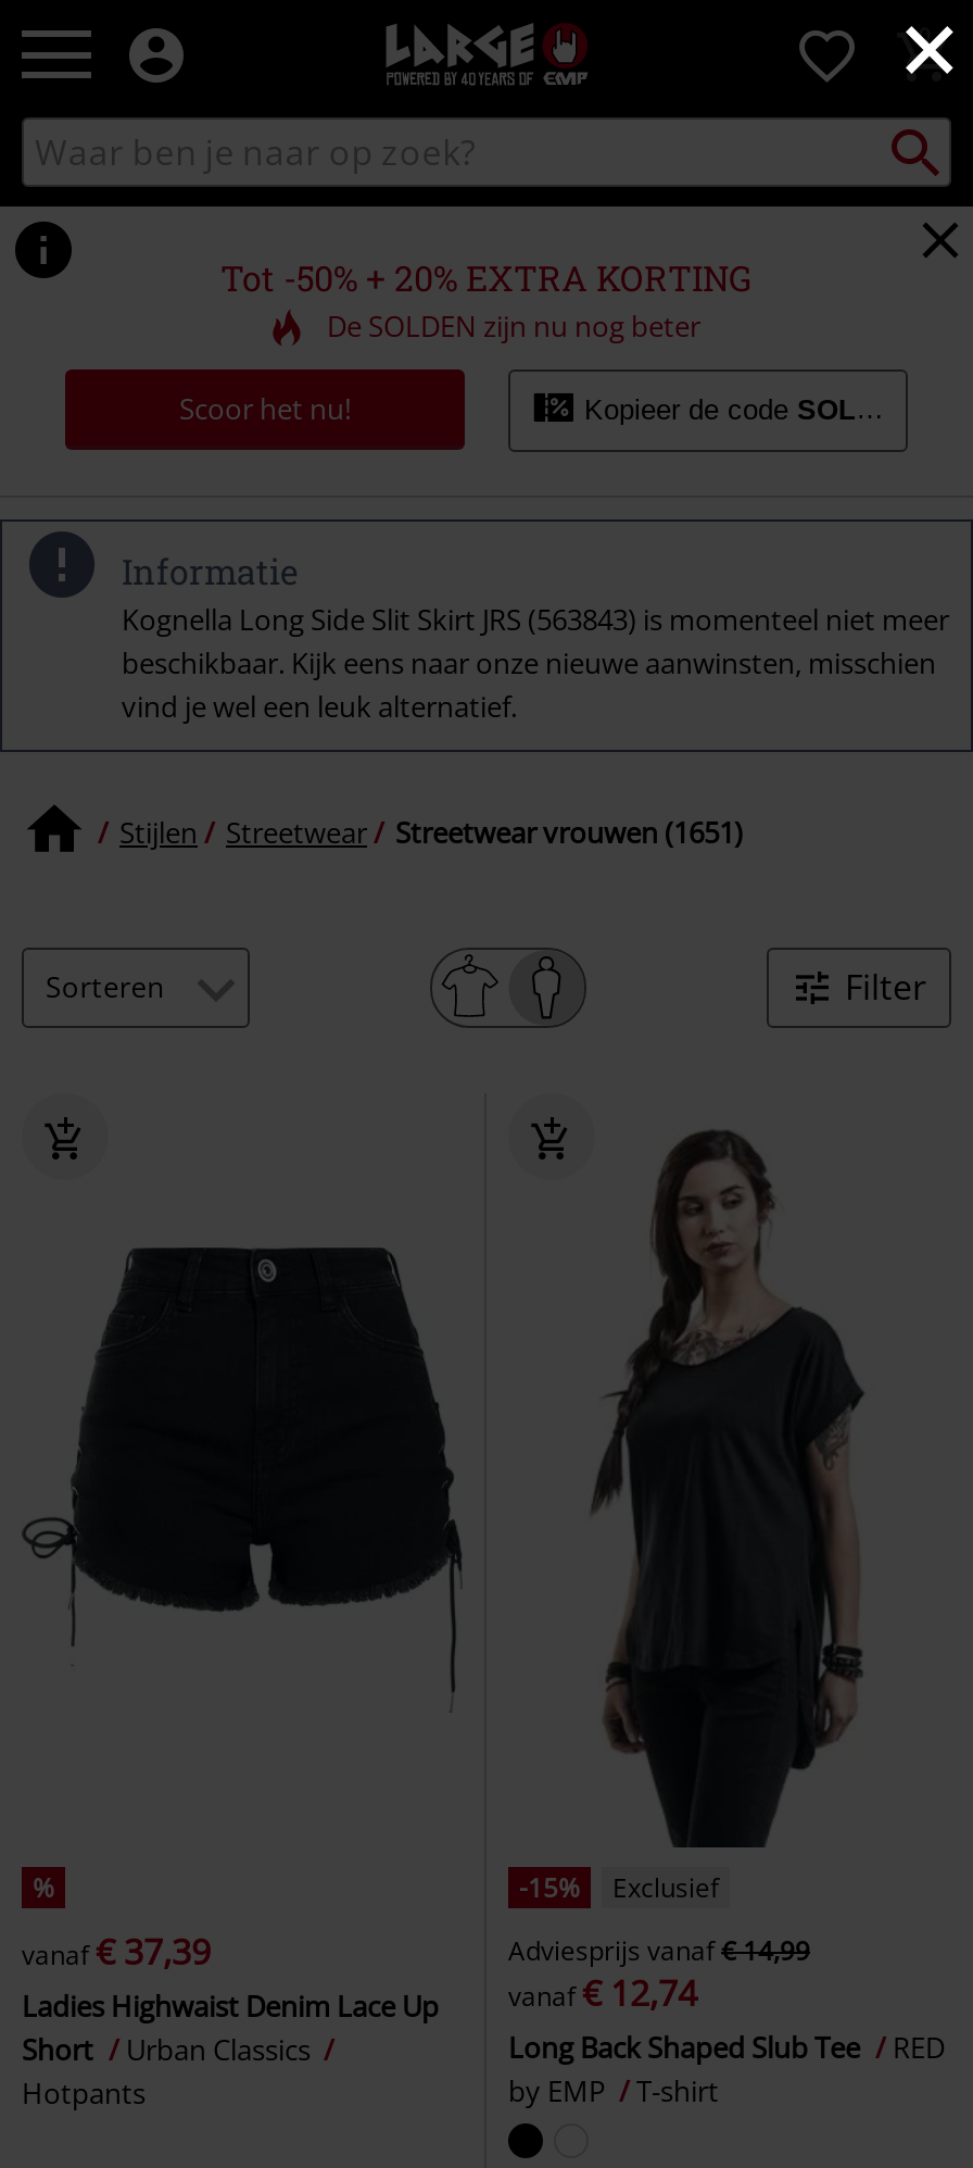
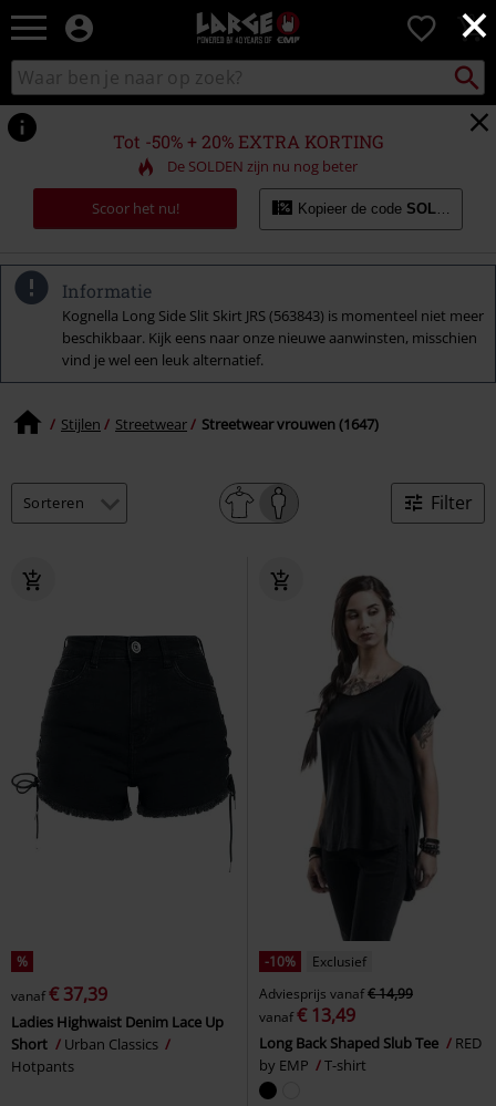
- Streetwear vrouwen (1651)
+ Streetwear vrouwen (1647)

- -15% Exclusief
+ -10% Exclusief

- Ladies Highwaist Denim Lace Up vanaf€ 12,74
+ Ladies Highwaist Denim Lace Up vanaf€ 13,49
